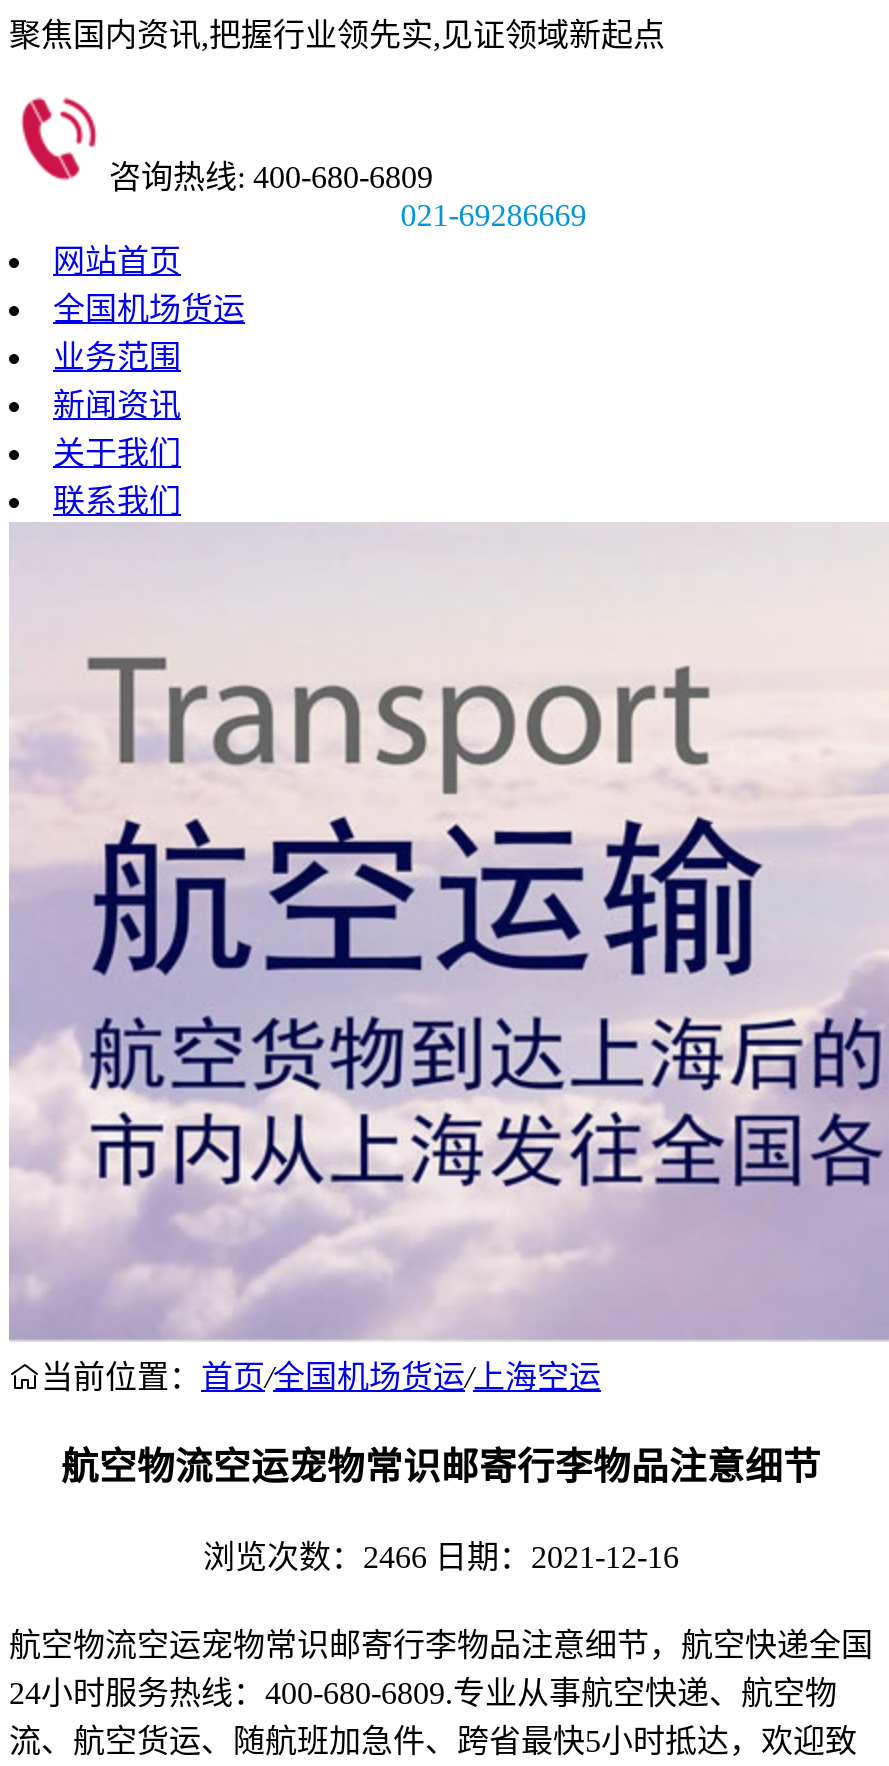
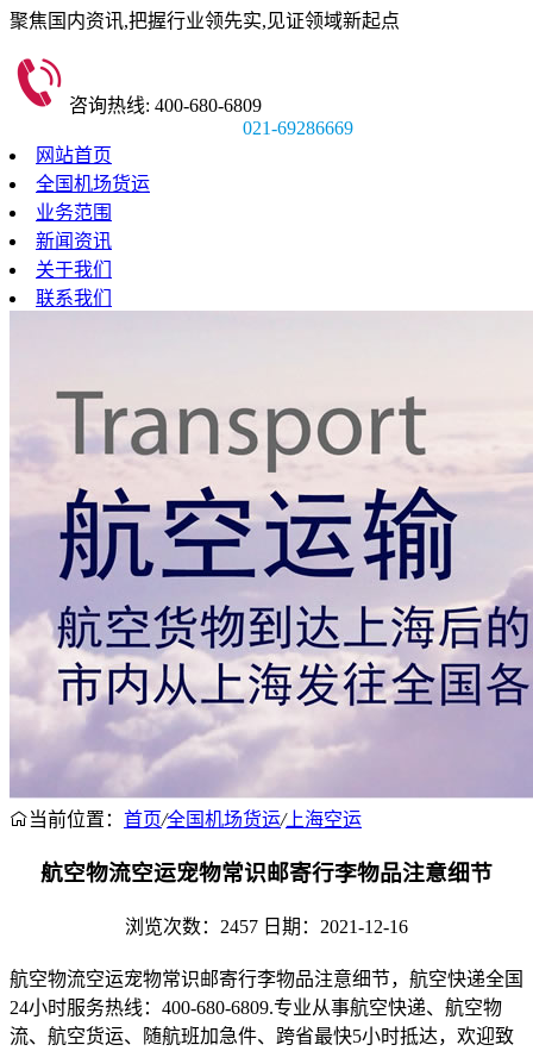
- 浏览次数：2466 日期：2021-12-16
+ 浏览次数：2457 日期：2021-12-16
